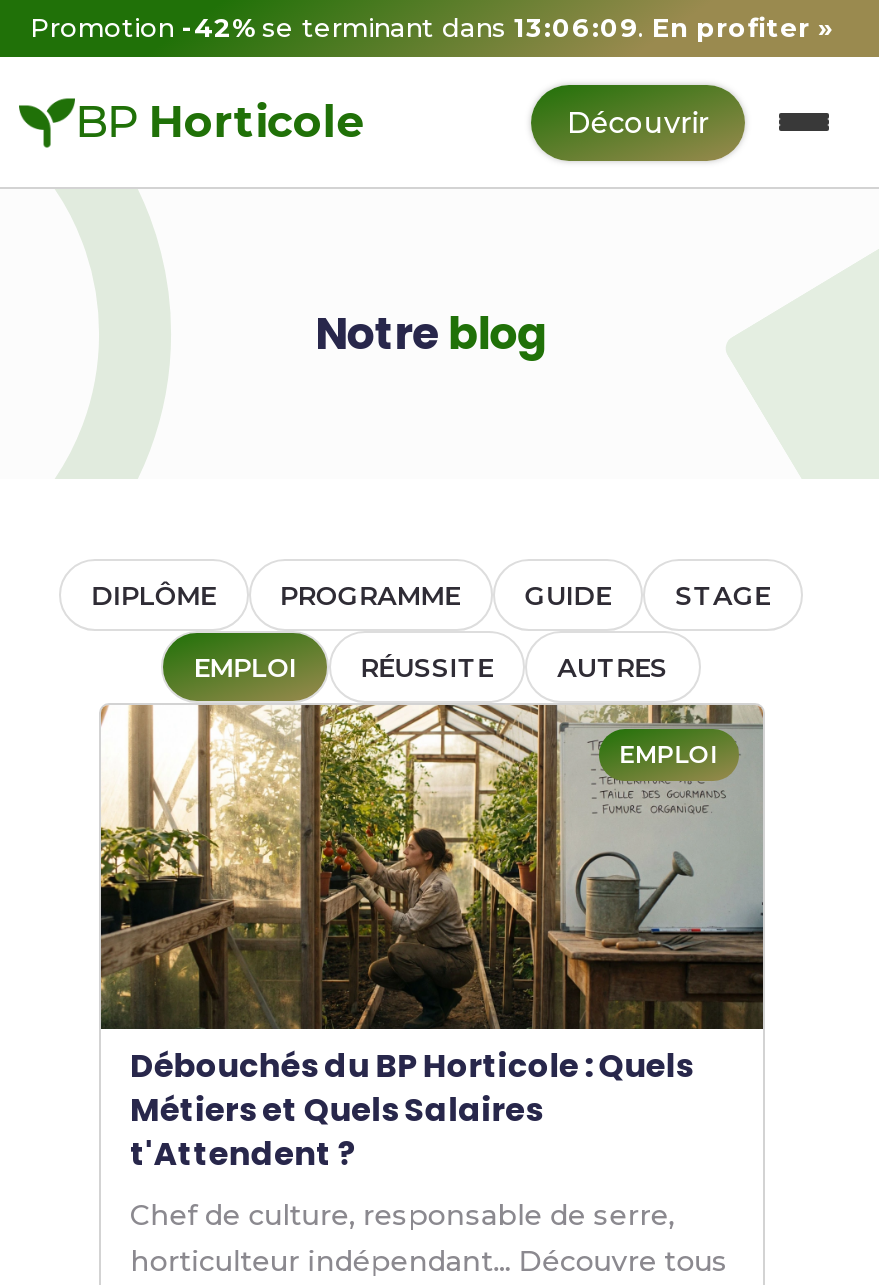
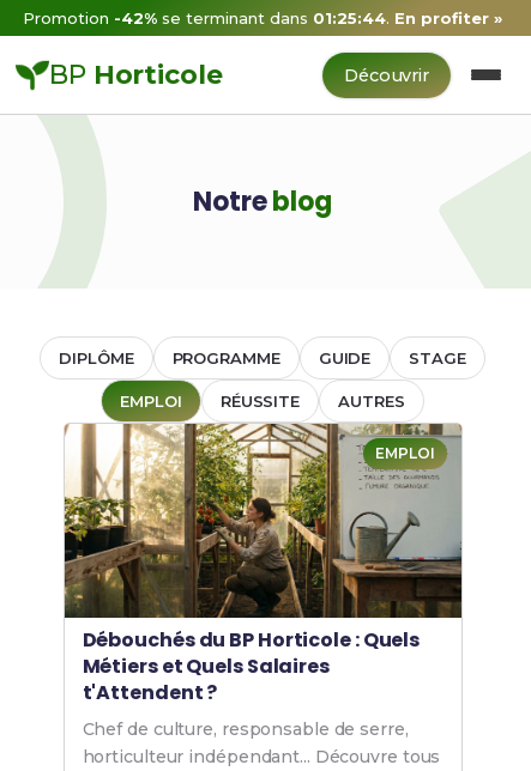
- Promotion -42% se terminant dans 13:06:09. En profiter »
+ Promotion -42% se terminant dans 01:25:44. En profiter »
